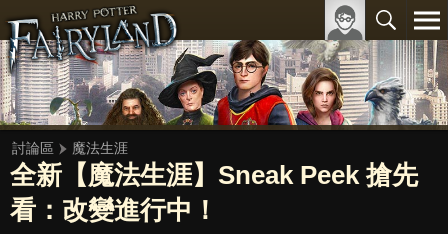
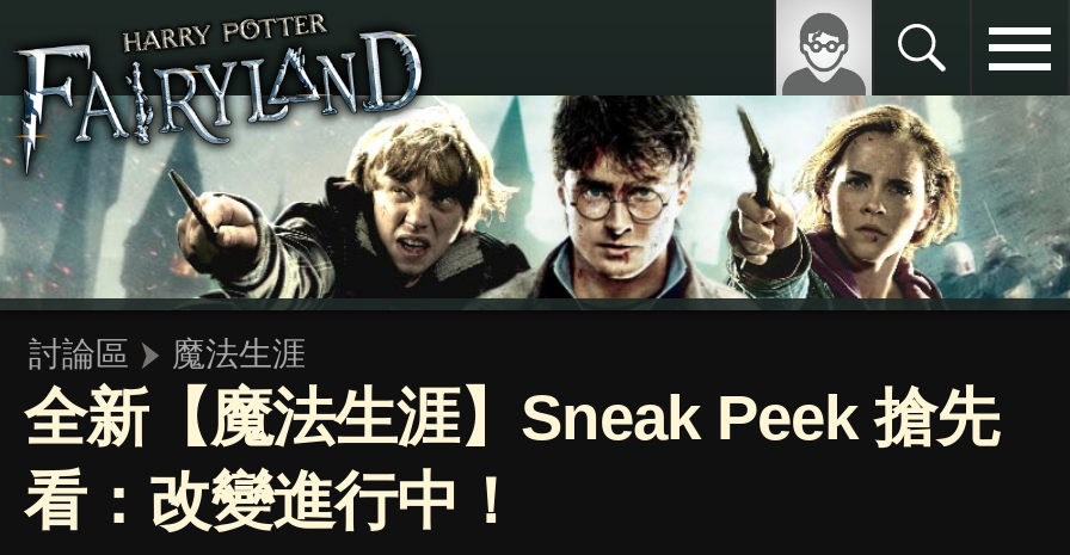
- [image]
+ [image]
